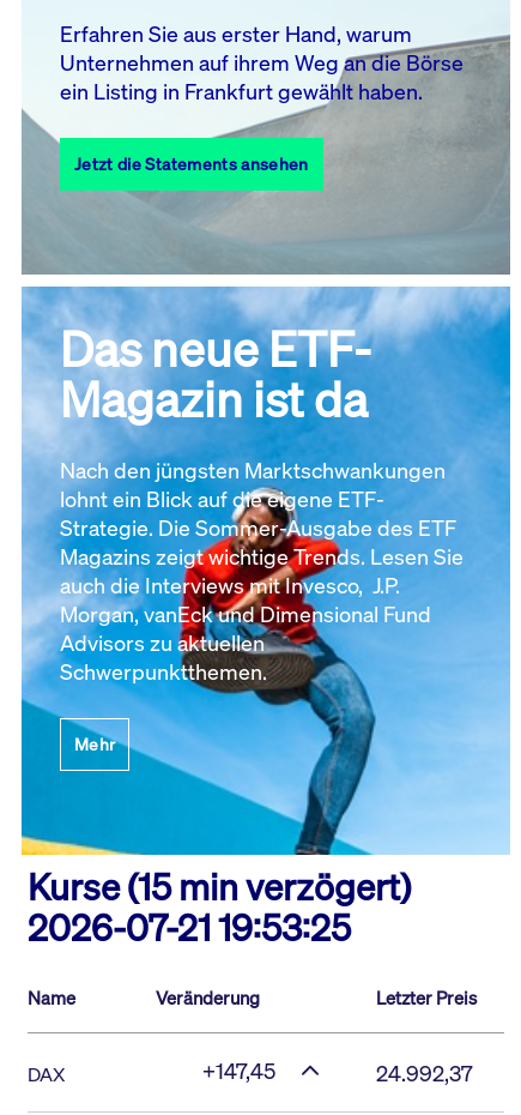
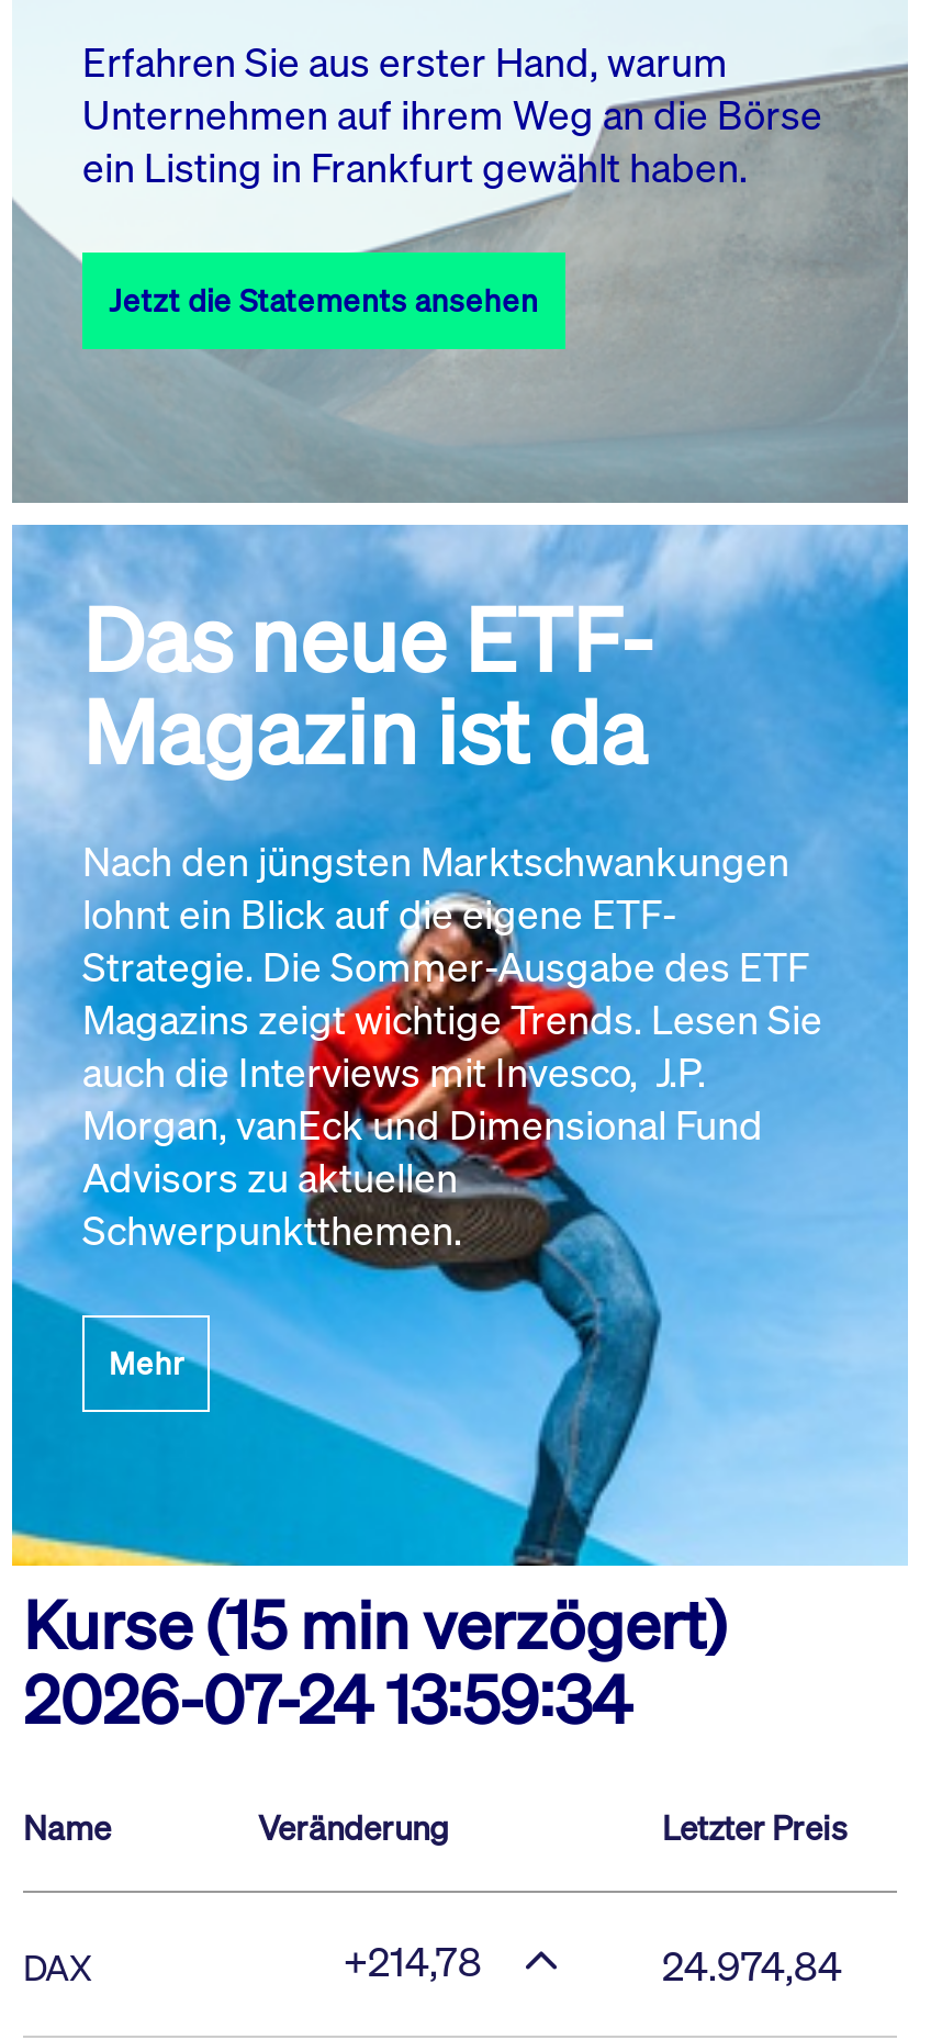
- 2026-07-21 19:53:25
+ 2026-07-24 13:59:34

- +147,45
+ +214,78

- 24.992,37
+ 24.974,84
